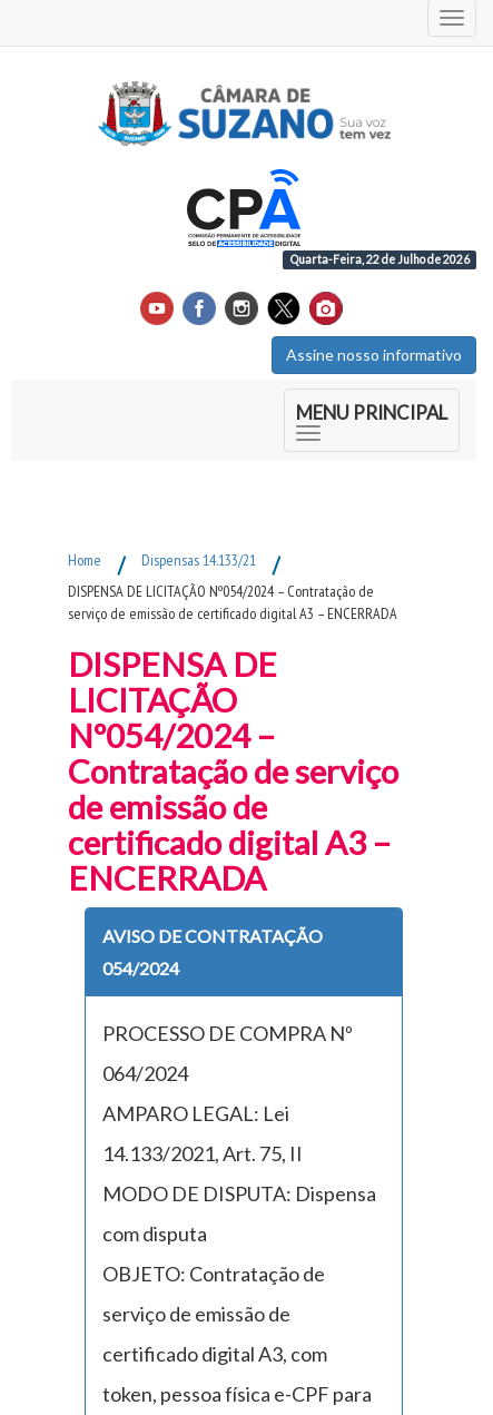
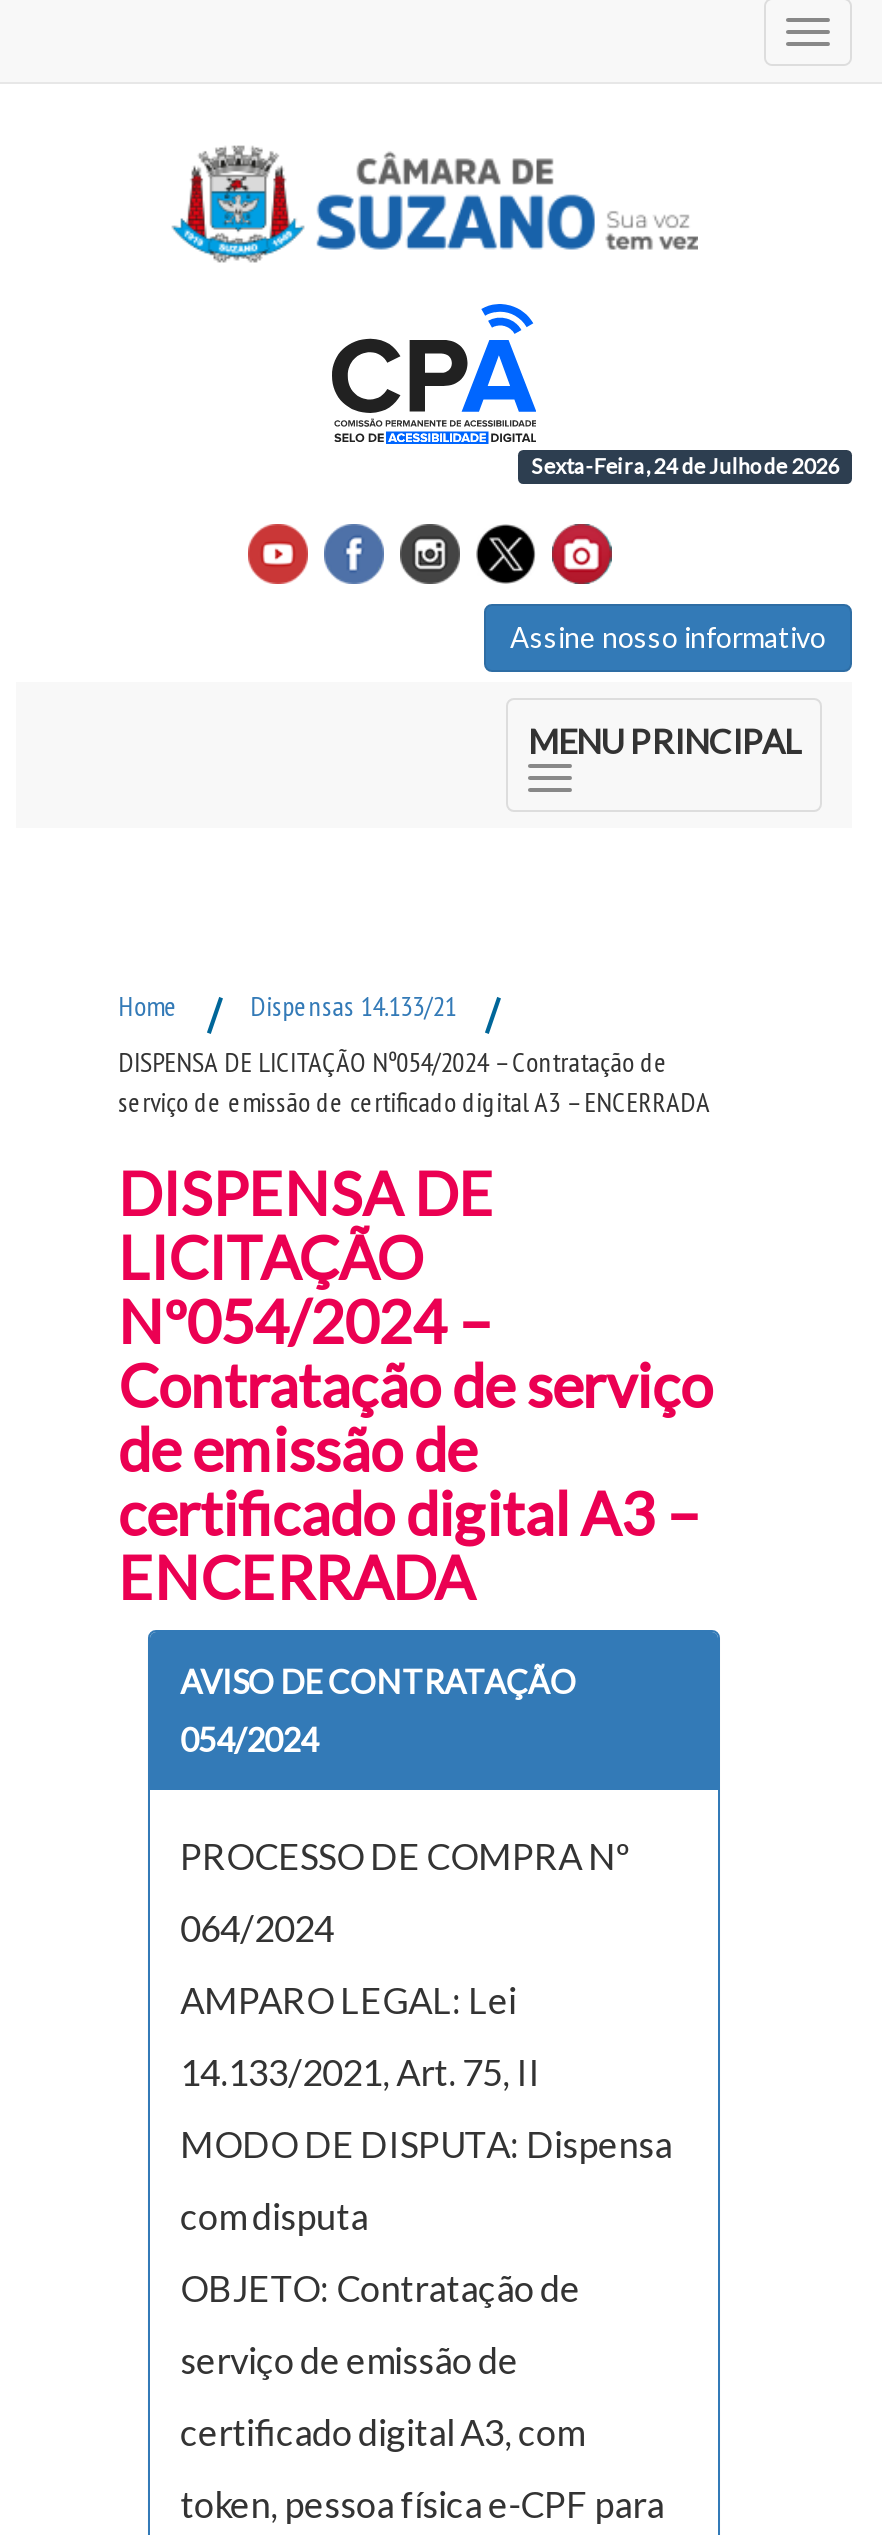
- Quarta-Feira, 22 de Julho de 2026
+ Sexta-Feira, 24 de Julho de 2026
